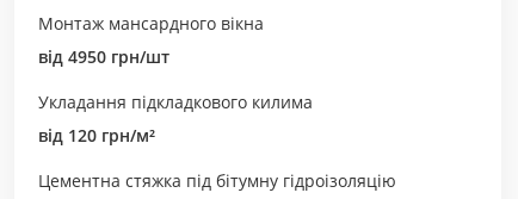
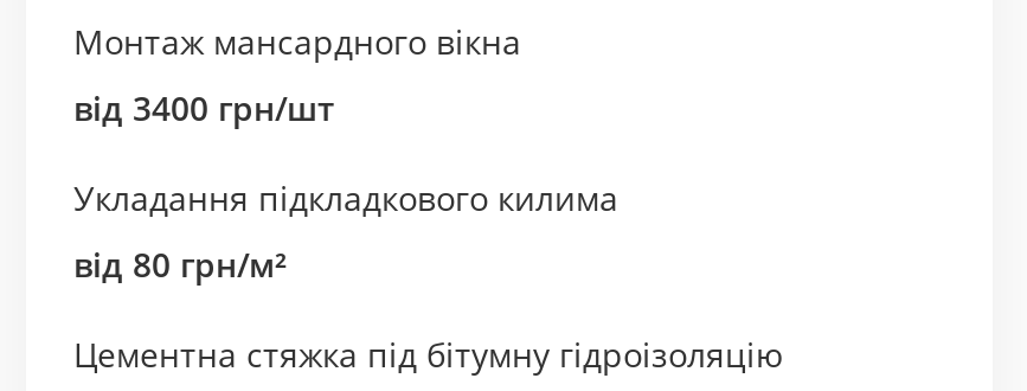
- від 4950 грн/шт
+ від 3400 грн/шт

- від 120 грн/м²
+ від 80 грн/м²
